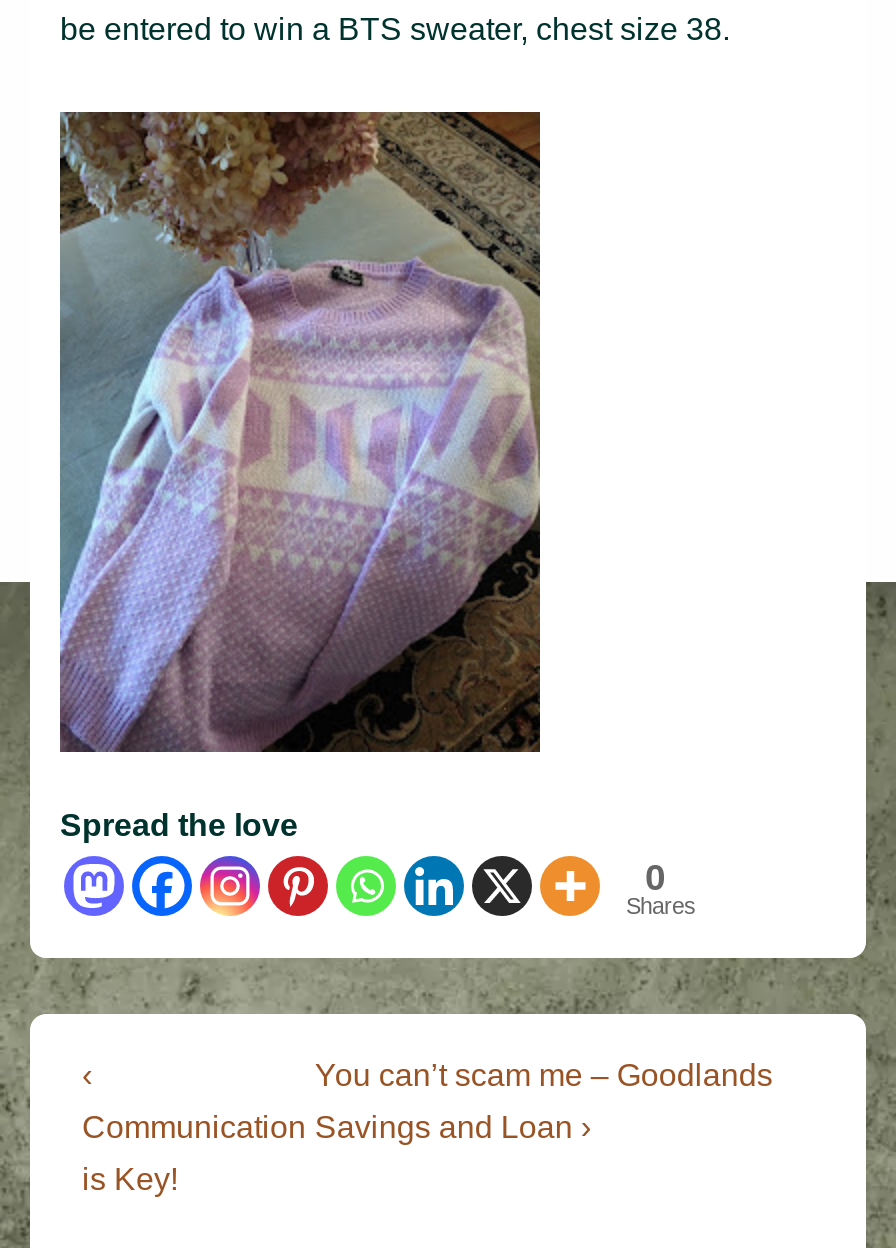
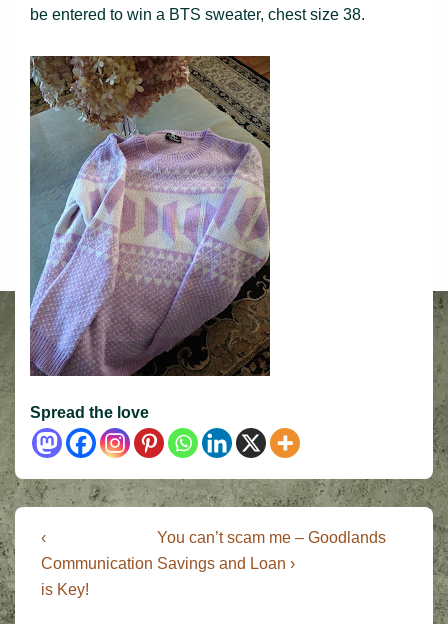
- 0
- Shares
